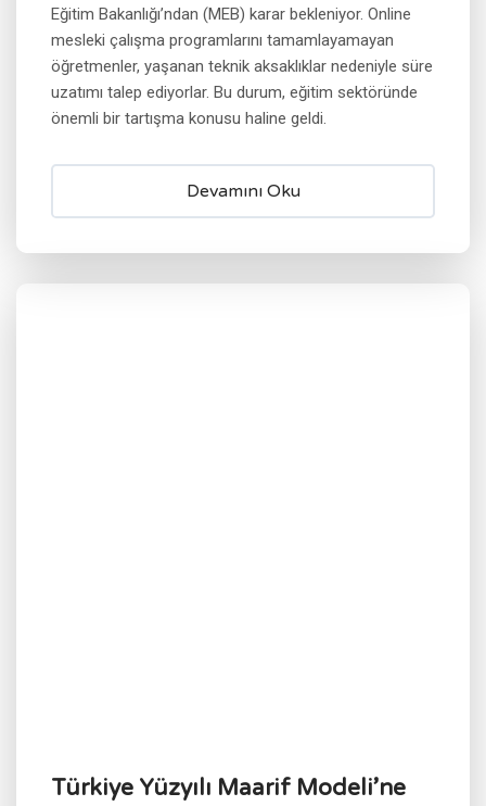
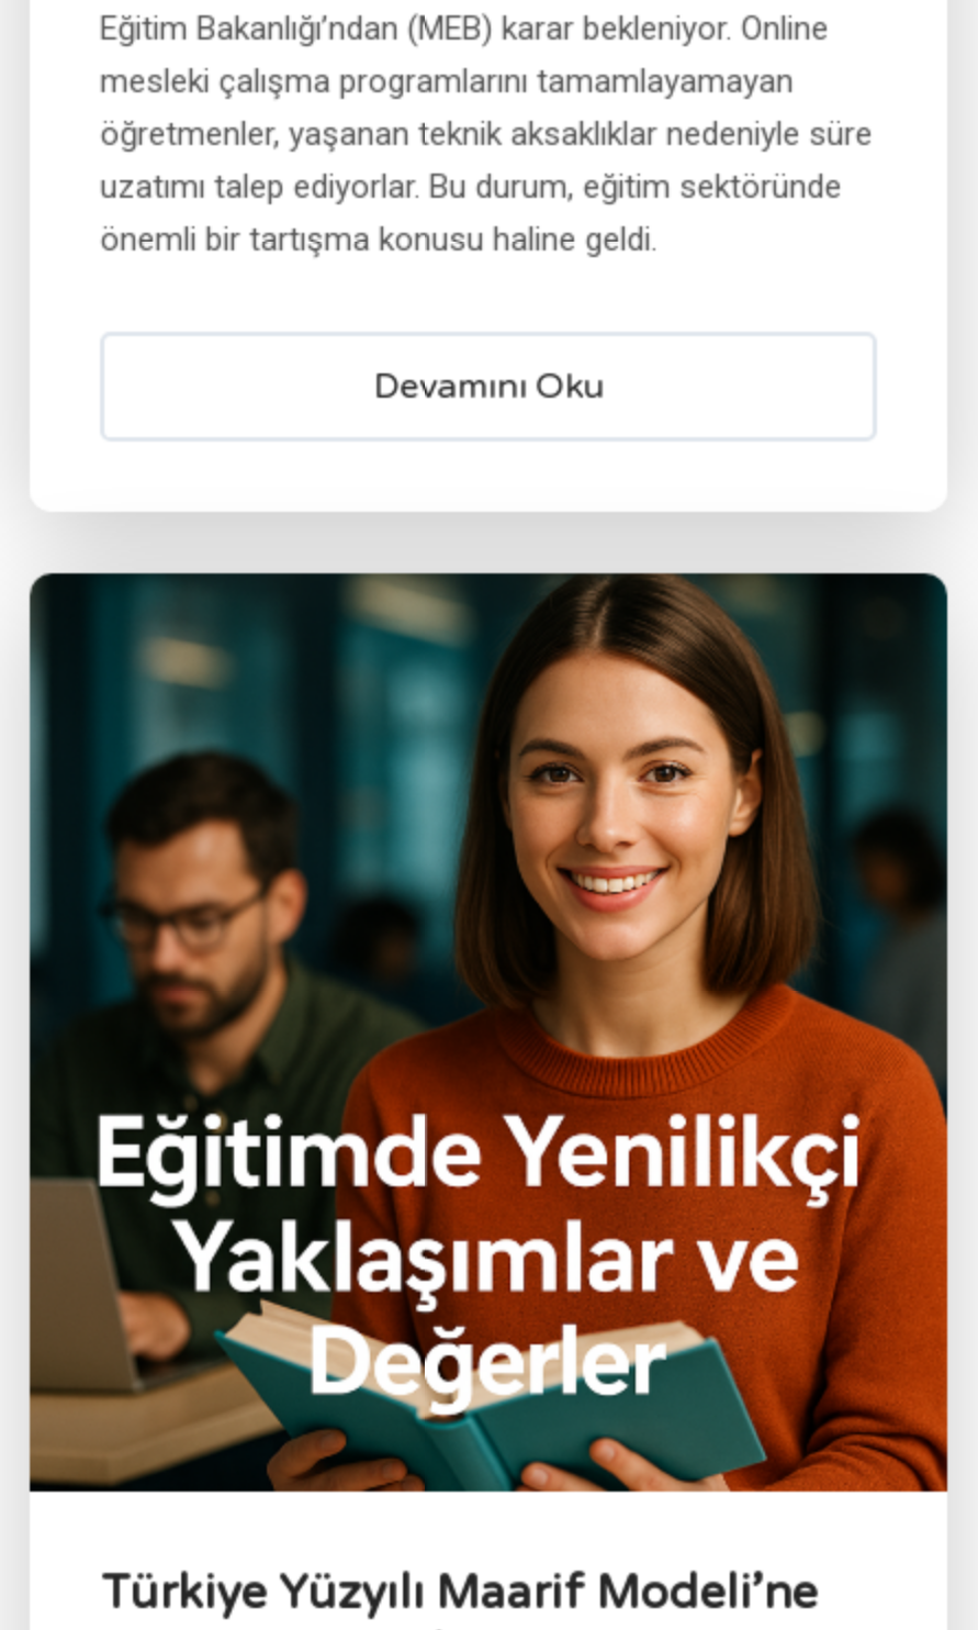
+ [image]
